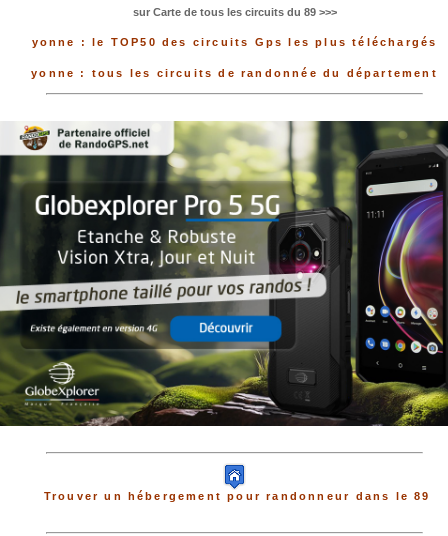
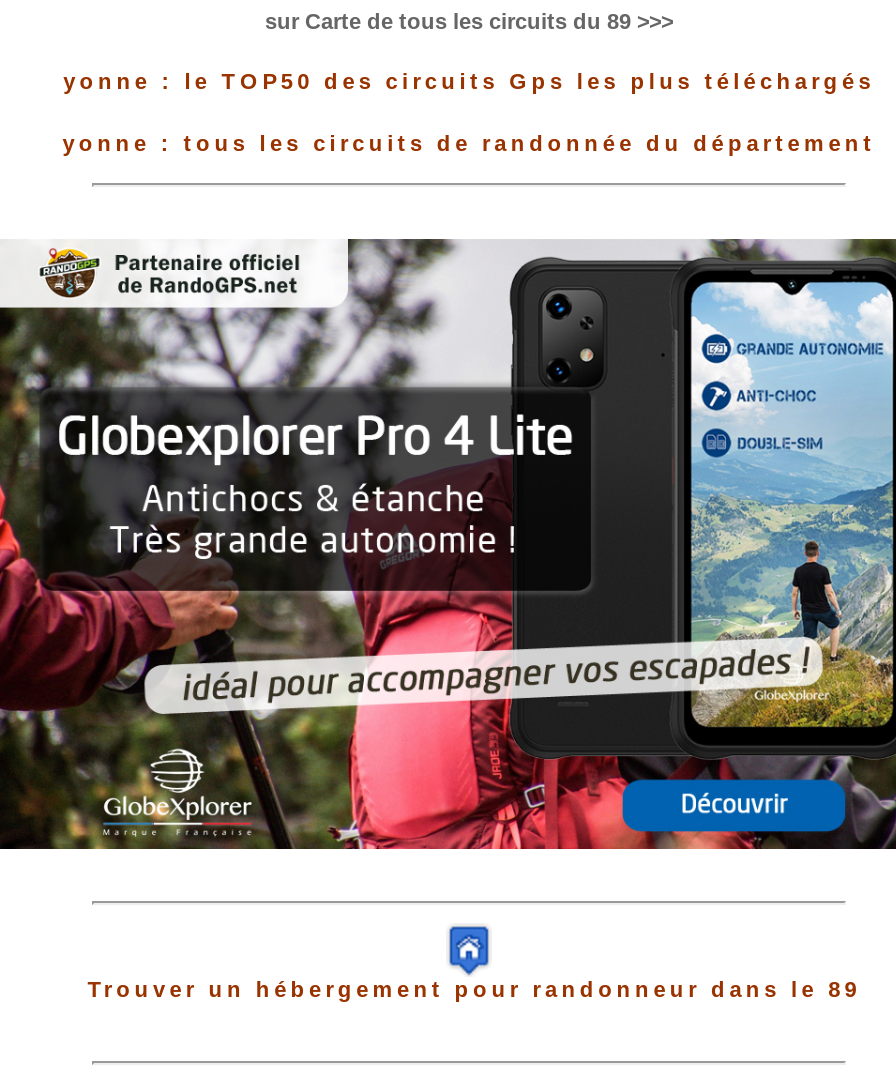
- [image]
+ [image]
